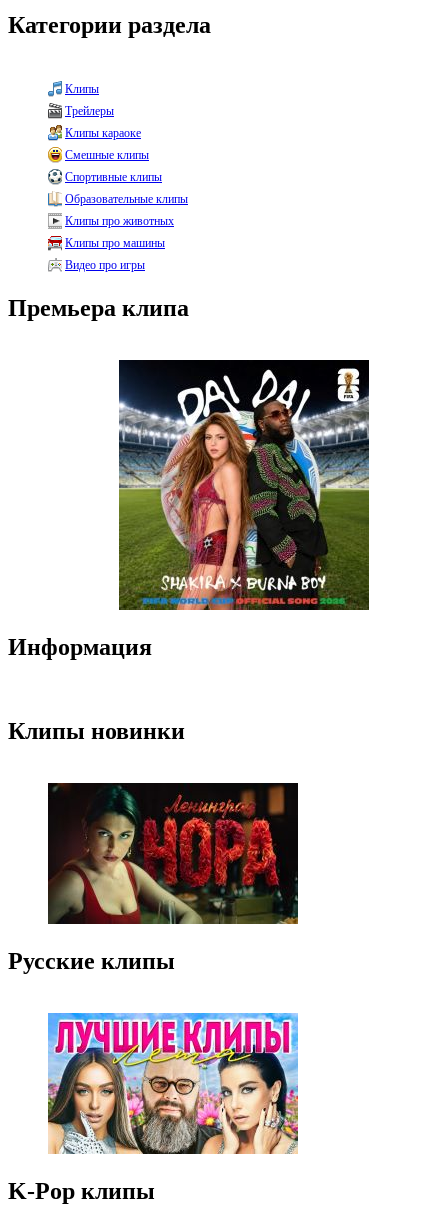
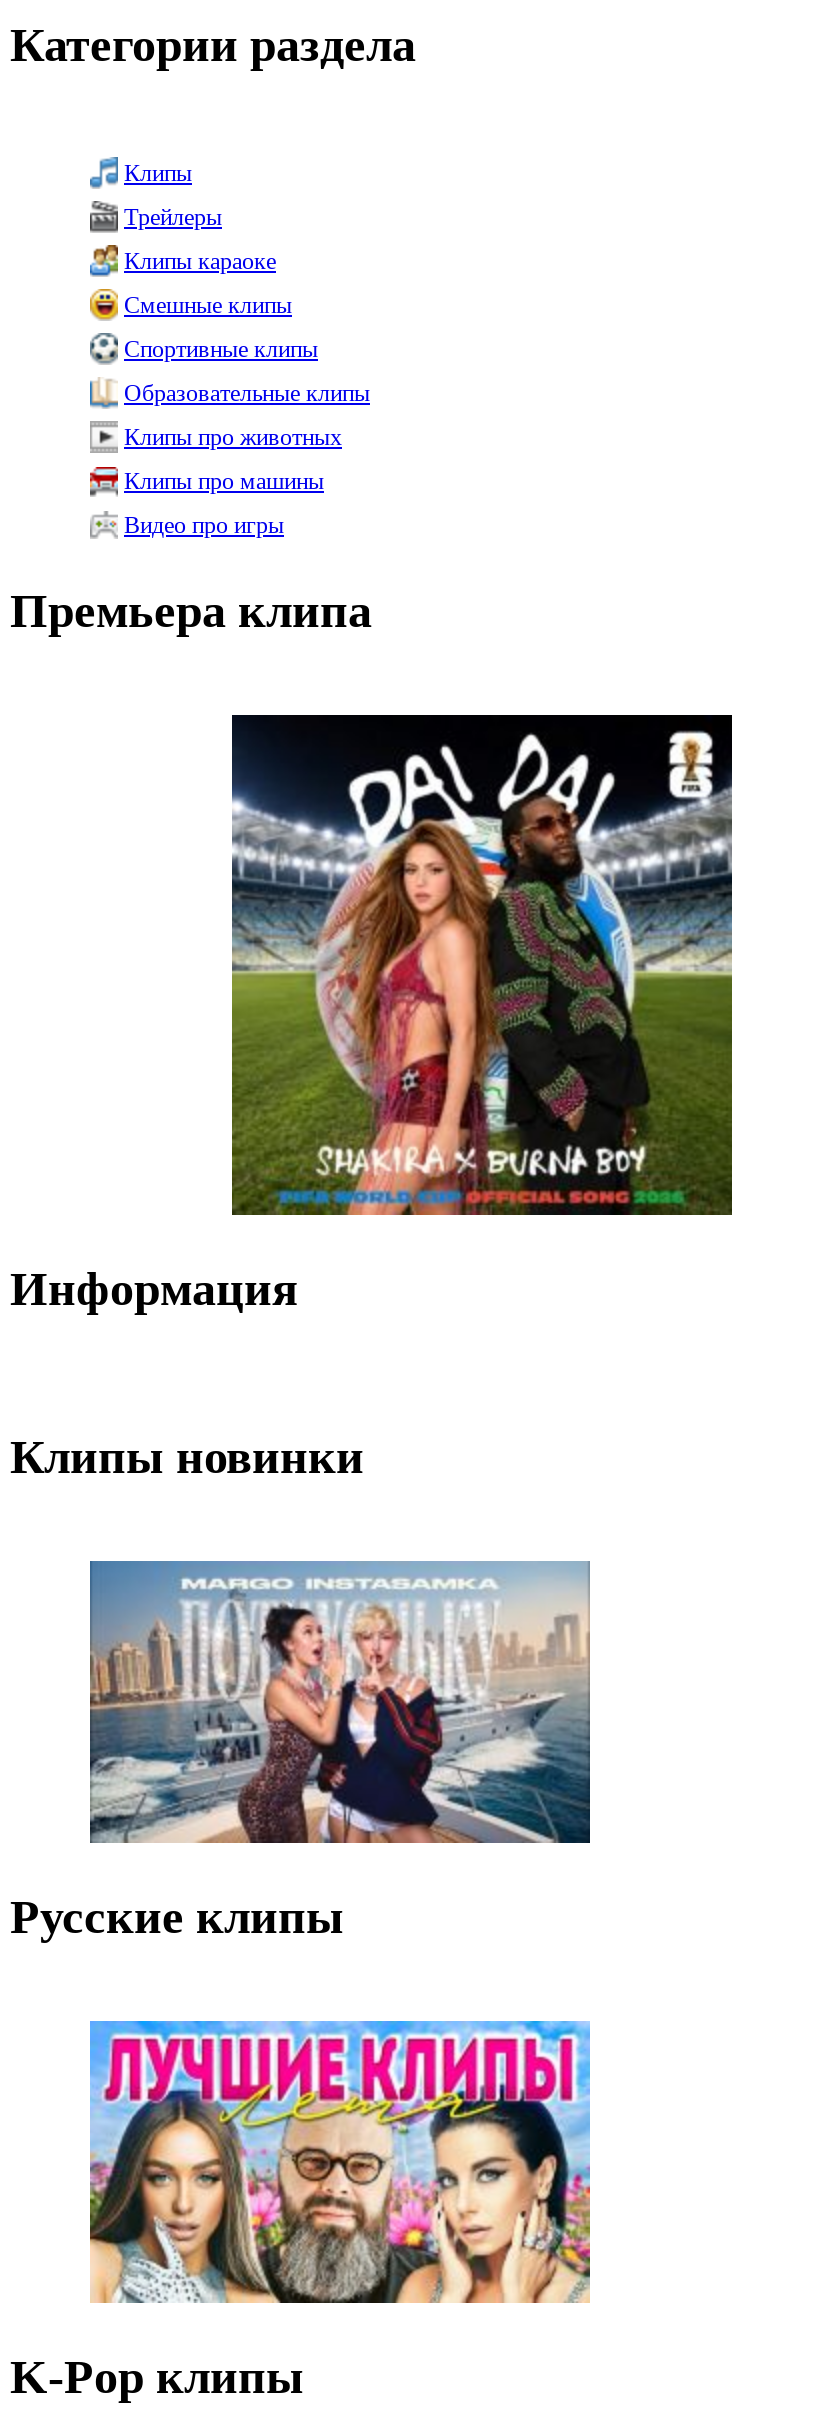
- [image]
+ [image]
